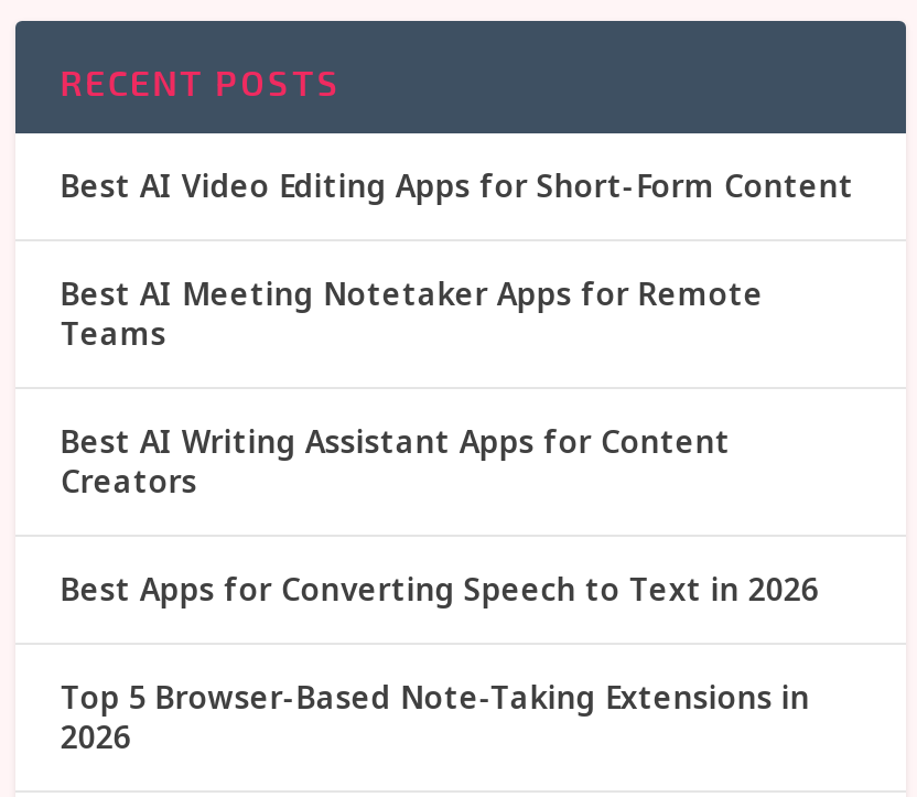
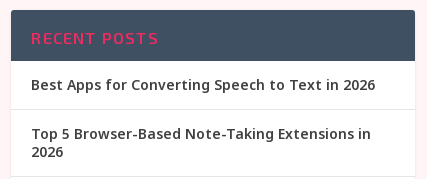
- Best AI Video Editing Apps for Short-Form Content
- Best AI Meeting Notetaker Apps for Remote
- Teams
- Best AI Writing Assistant Apps for Content
- Creators
